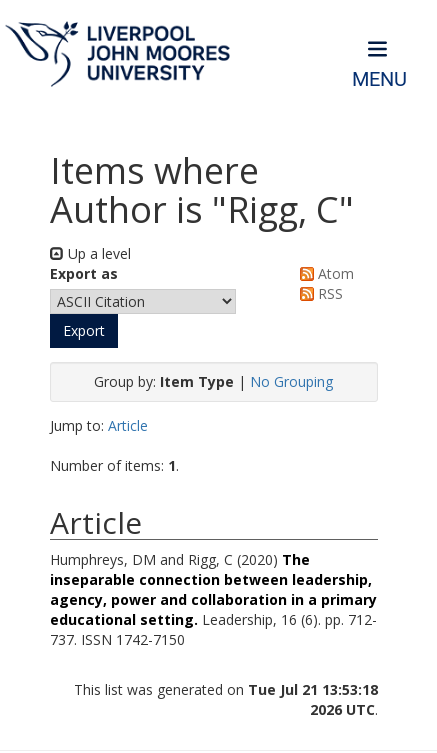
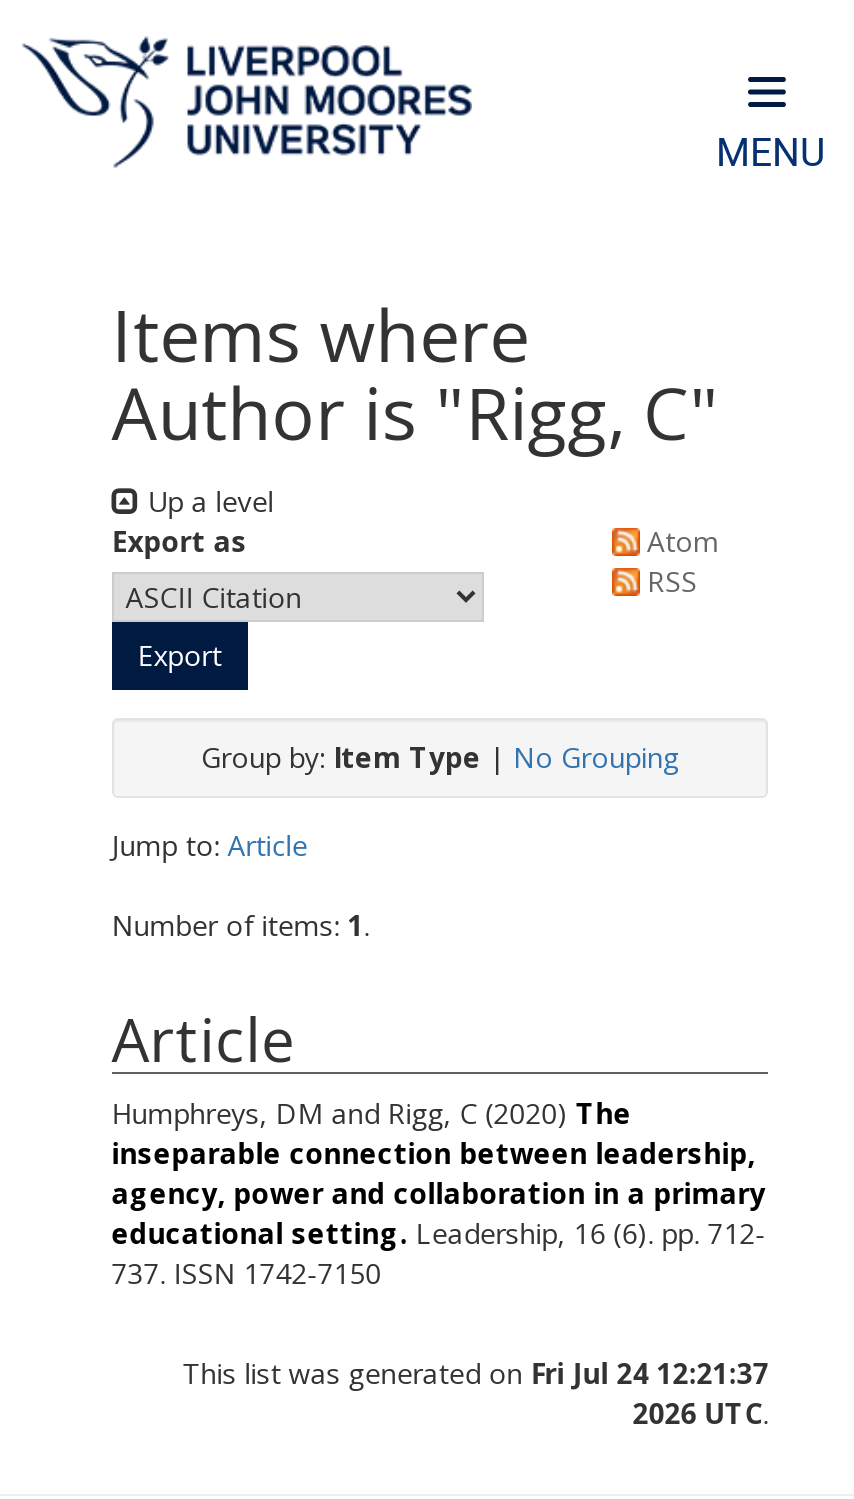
- This list was generated on Tue Jul 21 13:53:18
+ This list was generated on Fri Jul 24 12:21:37
